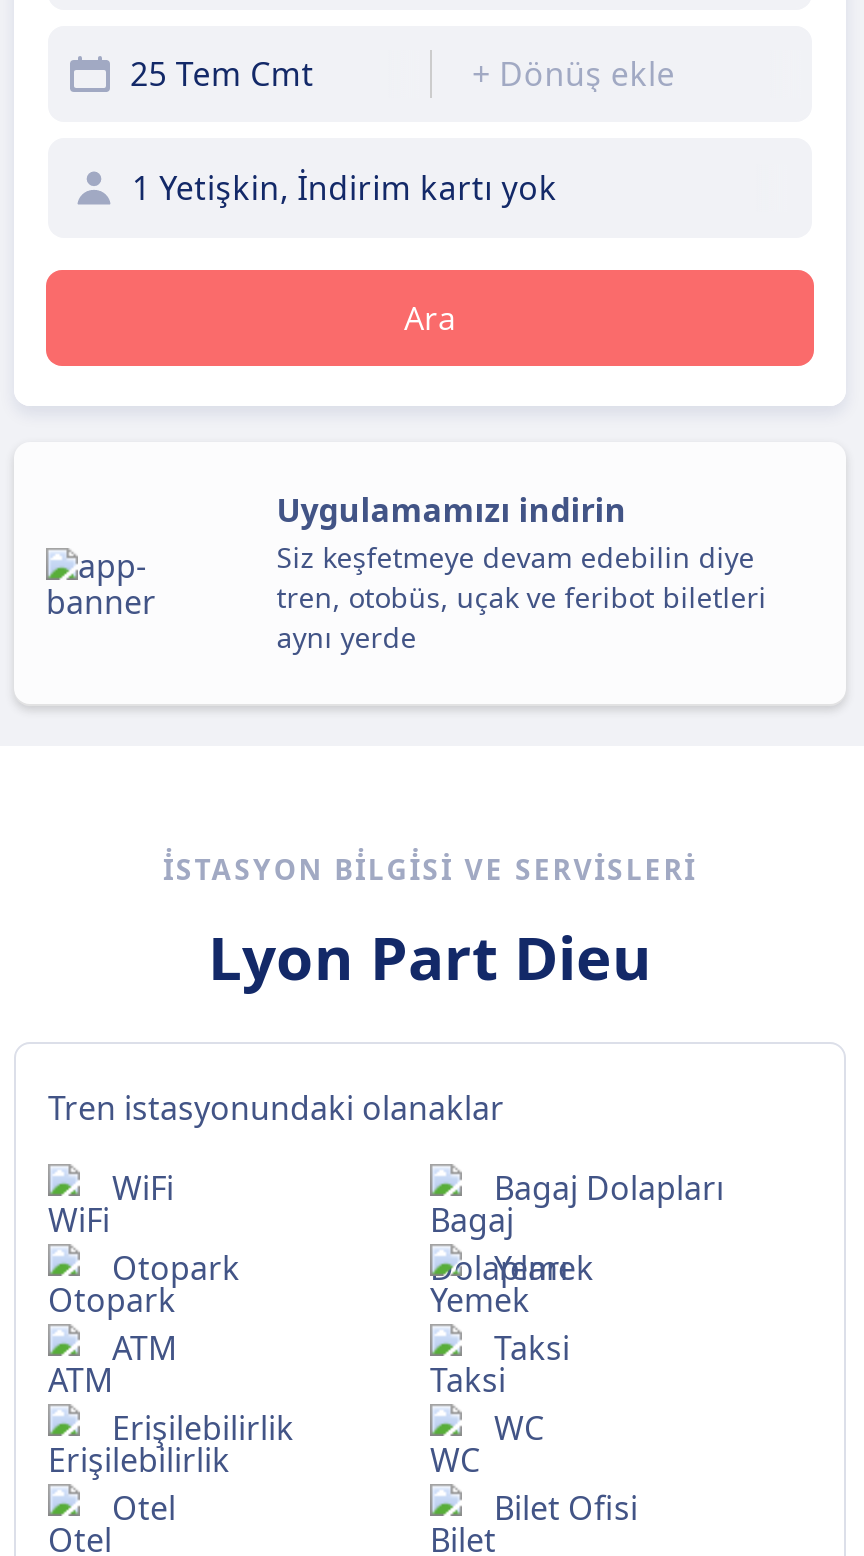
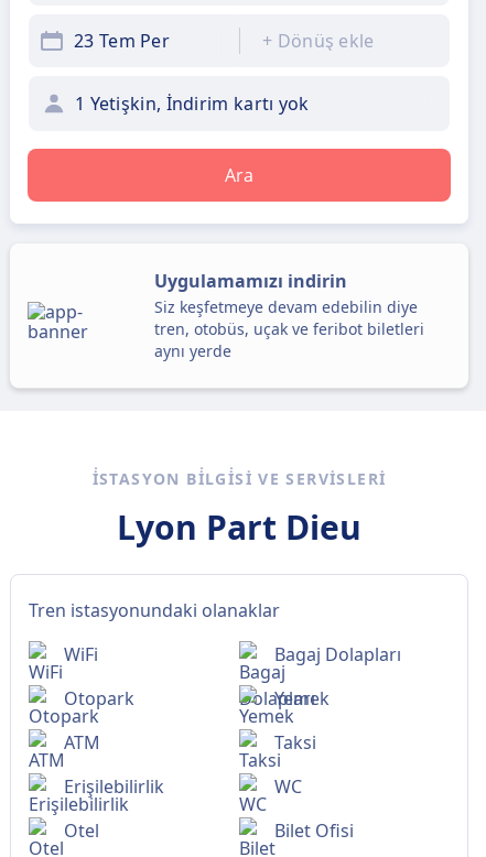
- 25 Tem Cmt
+ 23 Tem Per
